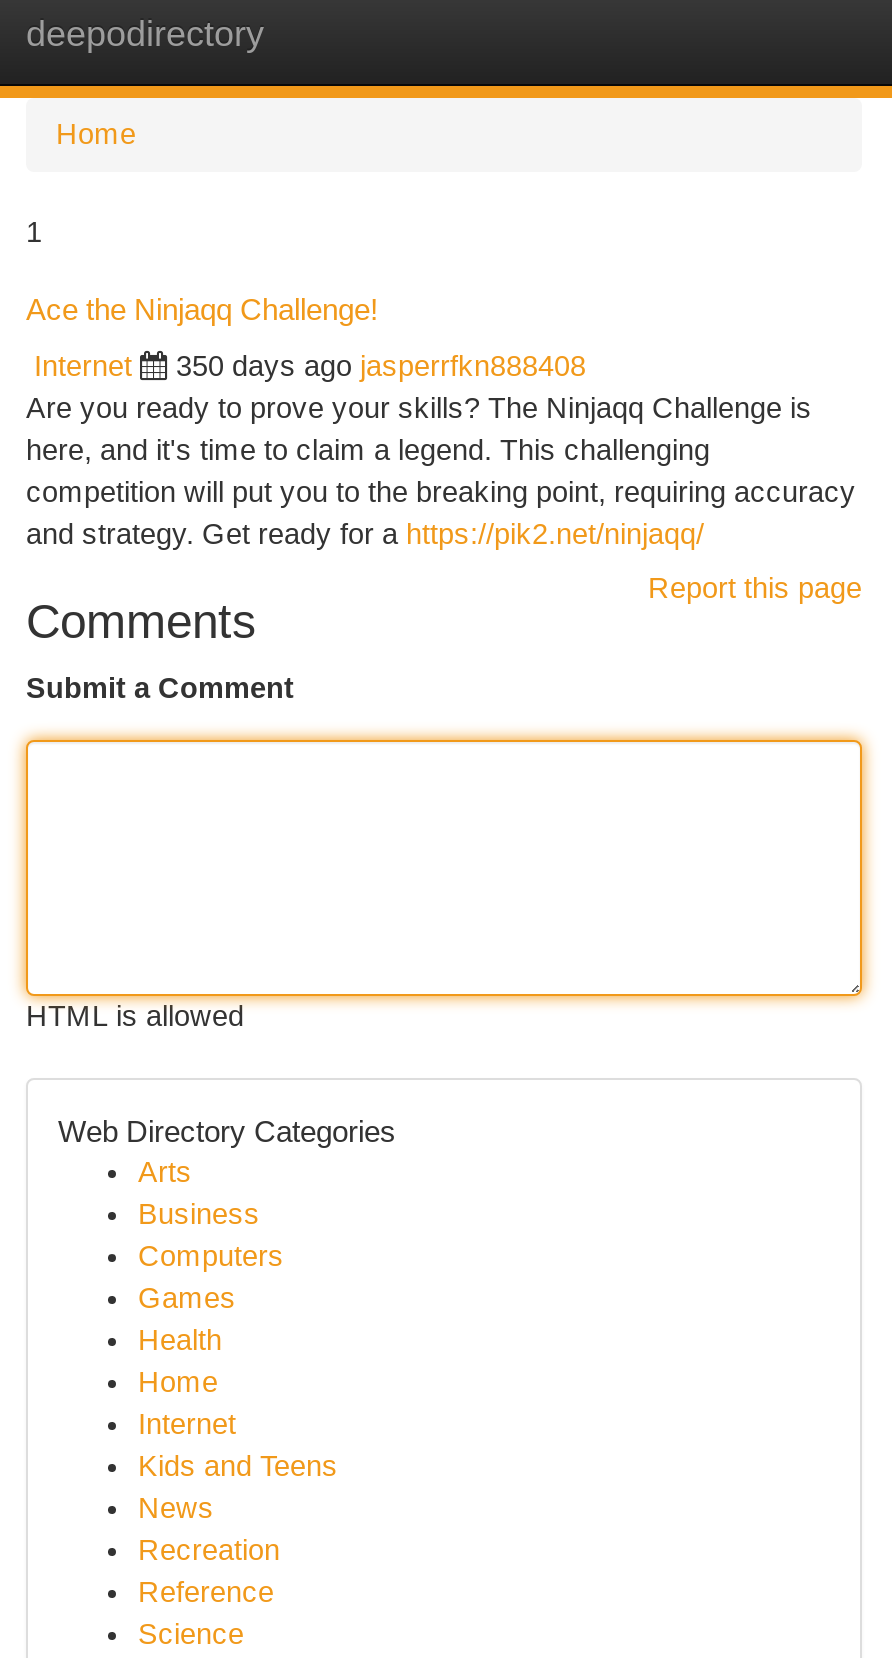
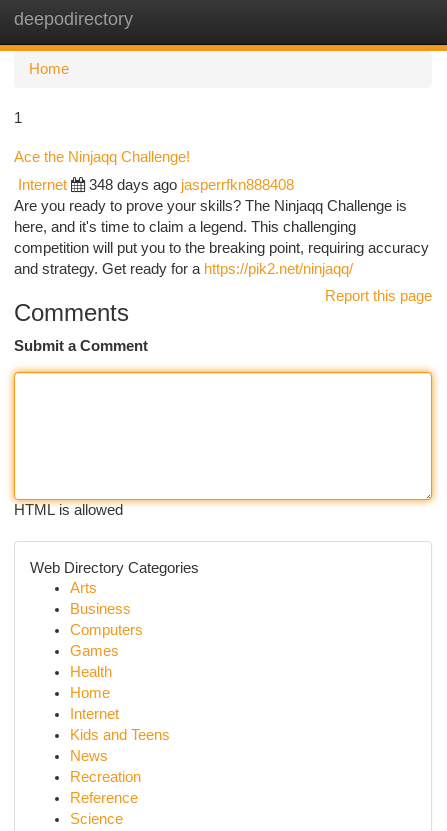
- 350 days ago jasperrfkn888408
+ 348 days ago jasperrfkn888408
